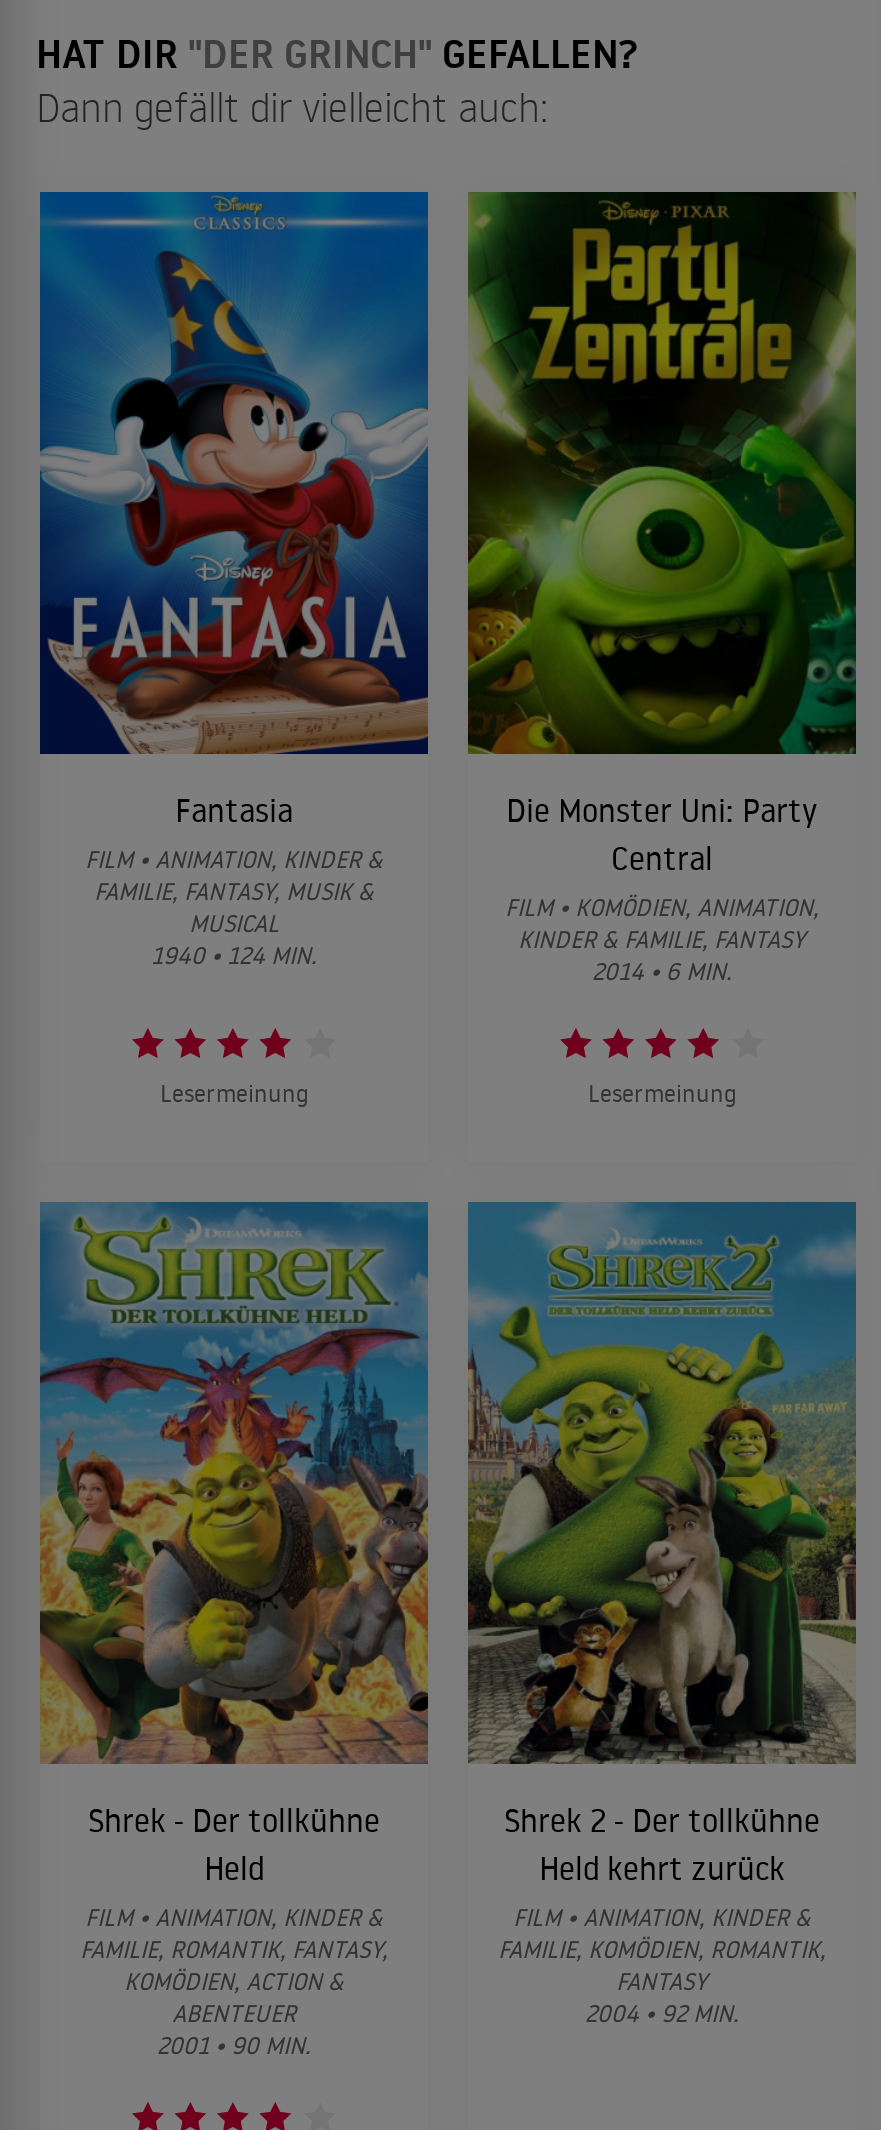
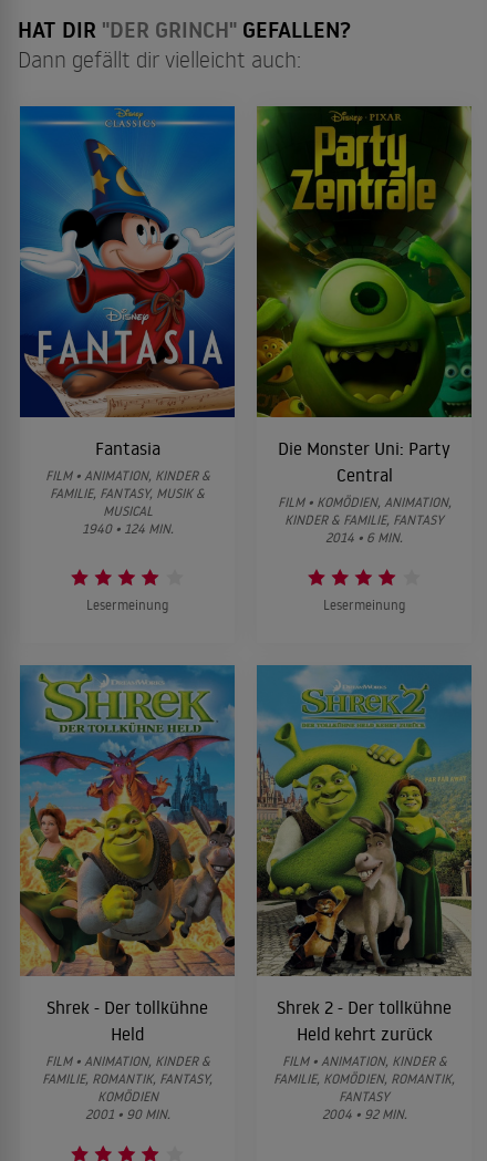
- KOMÖDIEN, ACTION &
- ABENTEUER
+ KOMÖDIEN
